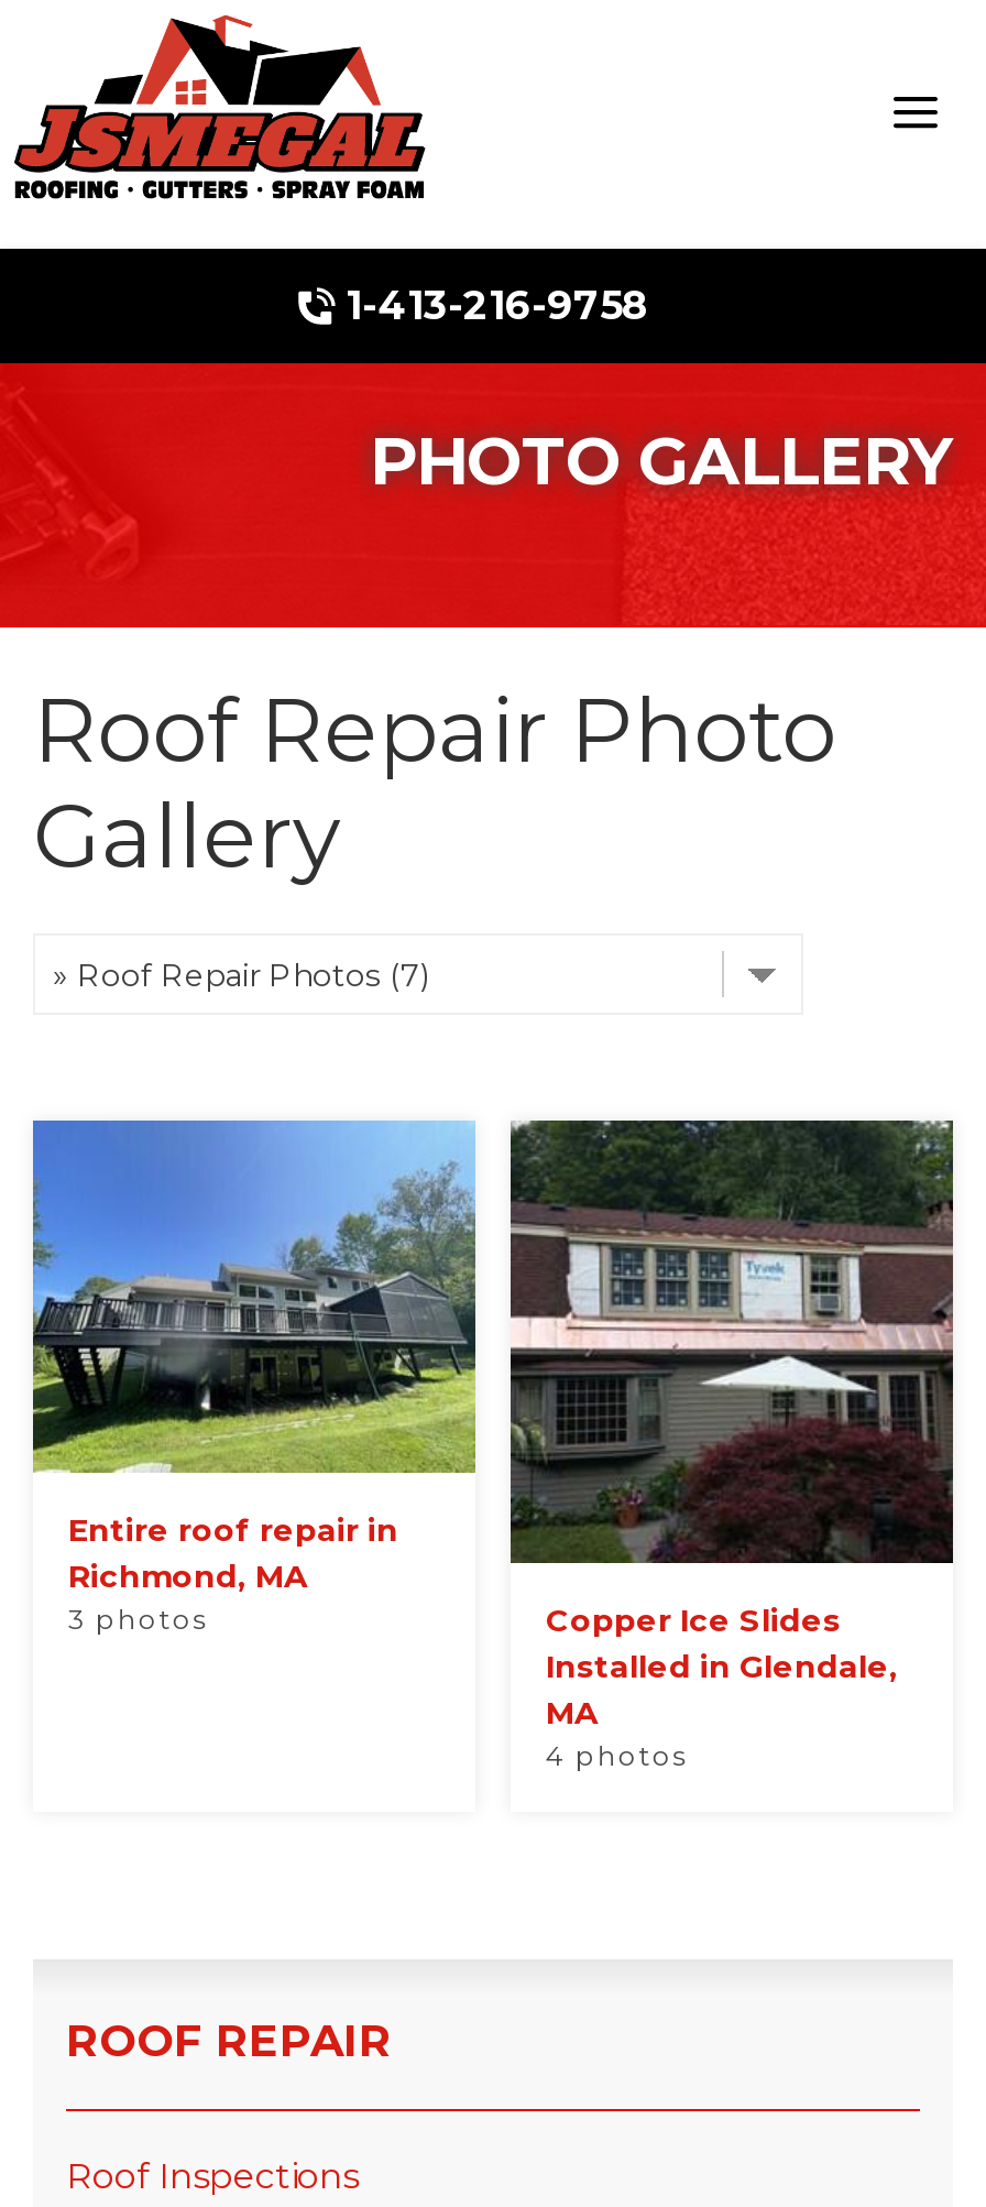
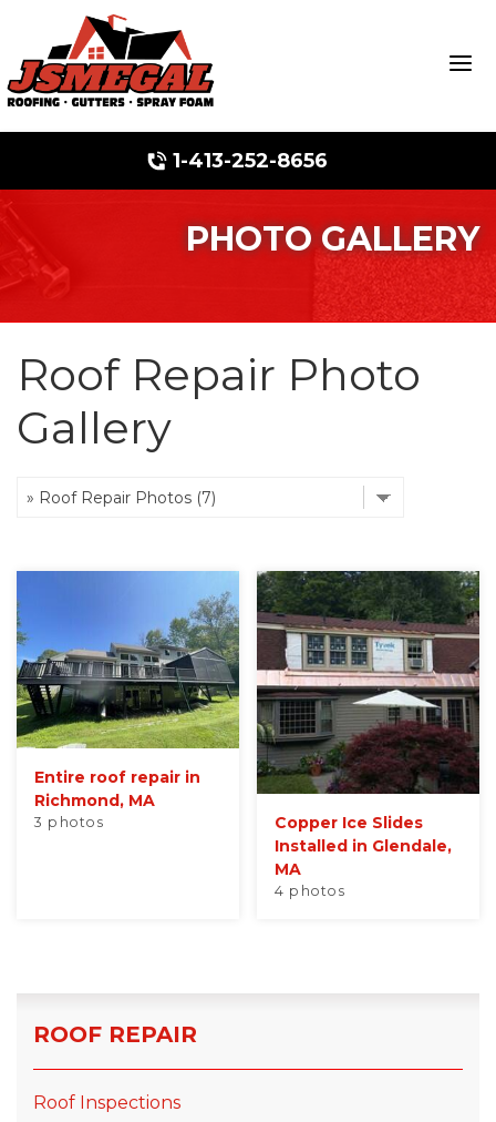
- 1-413-216-9758
+ 1-413-252-8656
